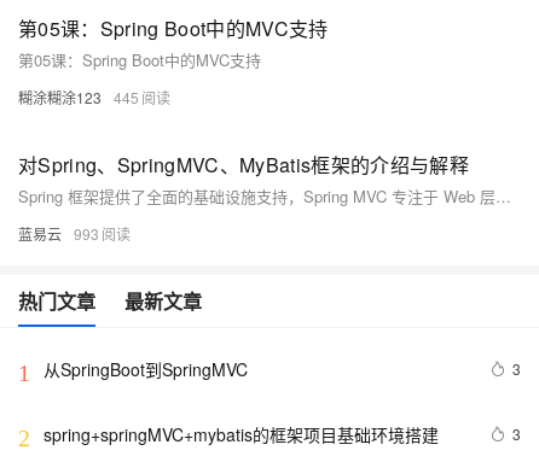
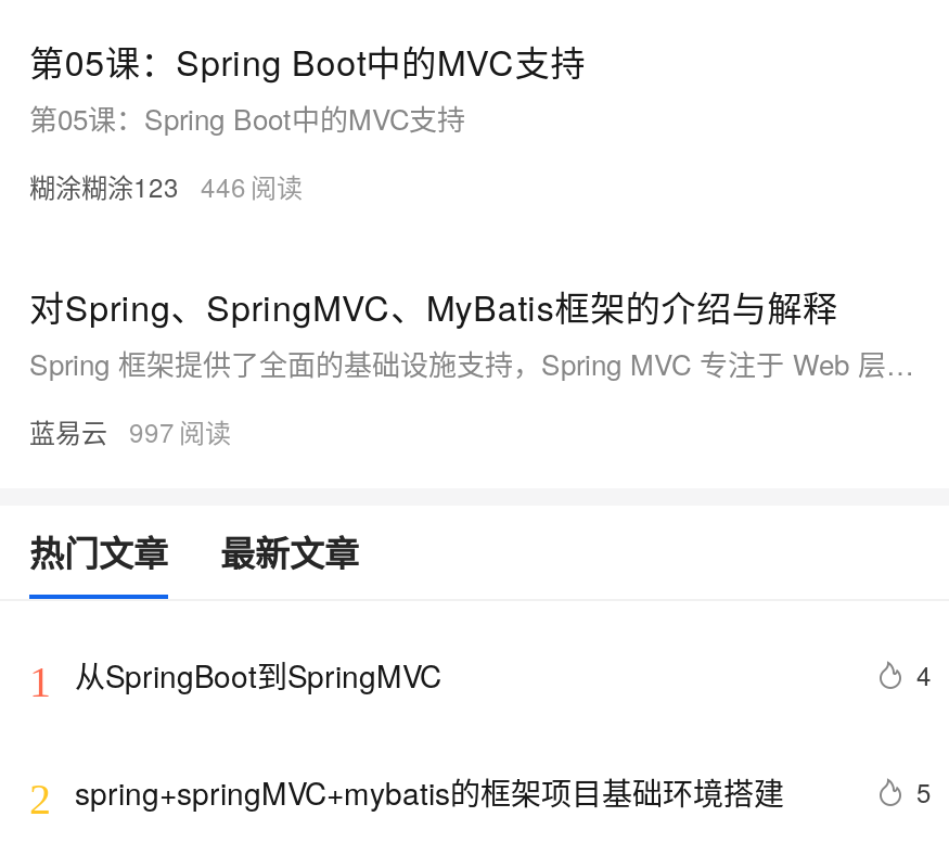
- 糊涂糊涂123 445
+ 糊涂糊涂123 446

- 蓝易云 993
+ 蓝易云 997

- 3
+ 4

- 3
+ 5
